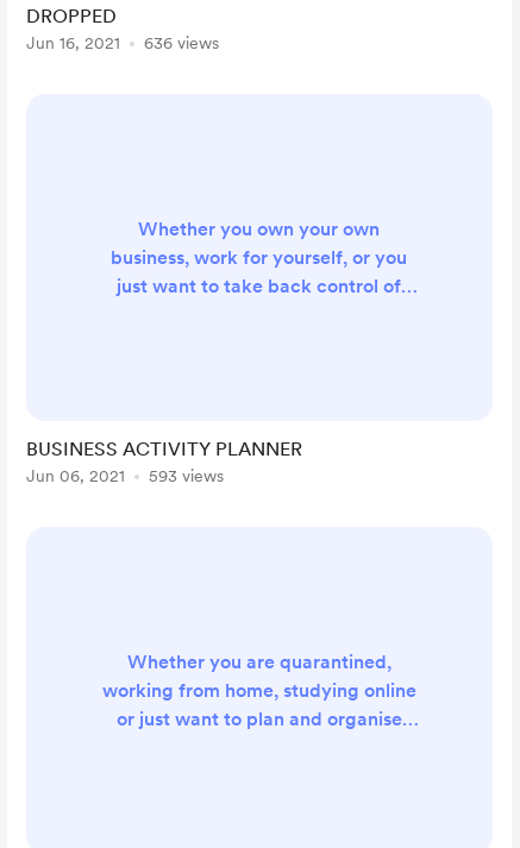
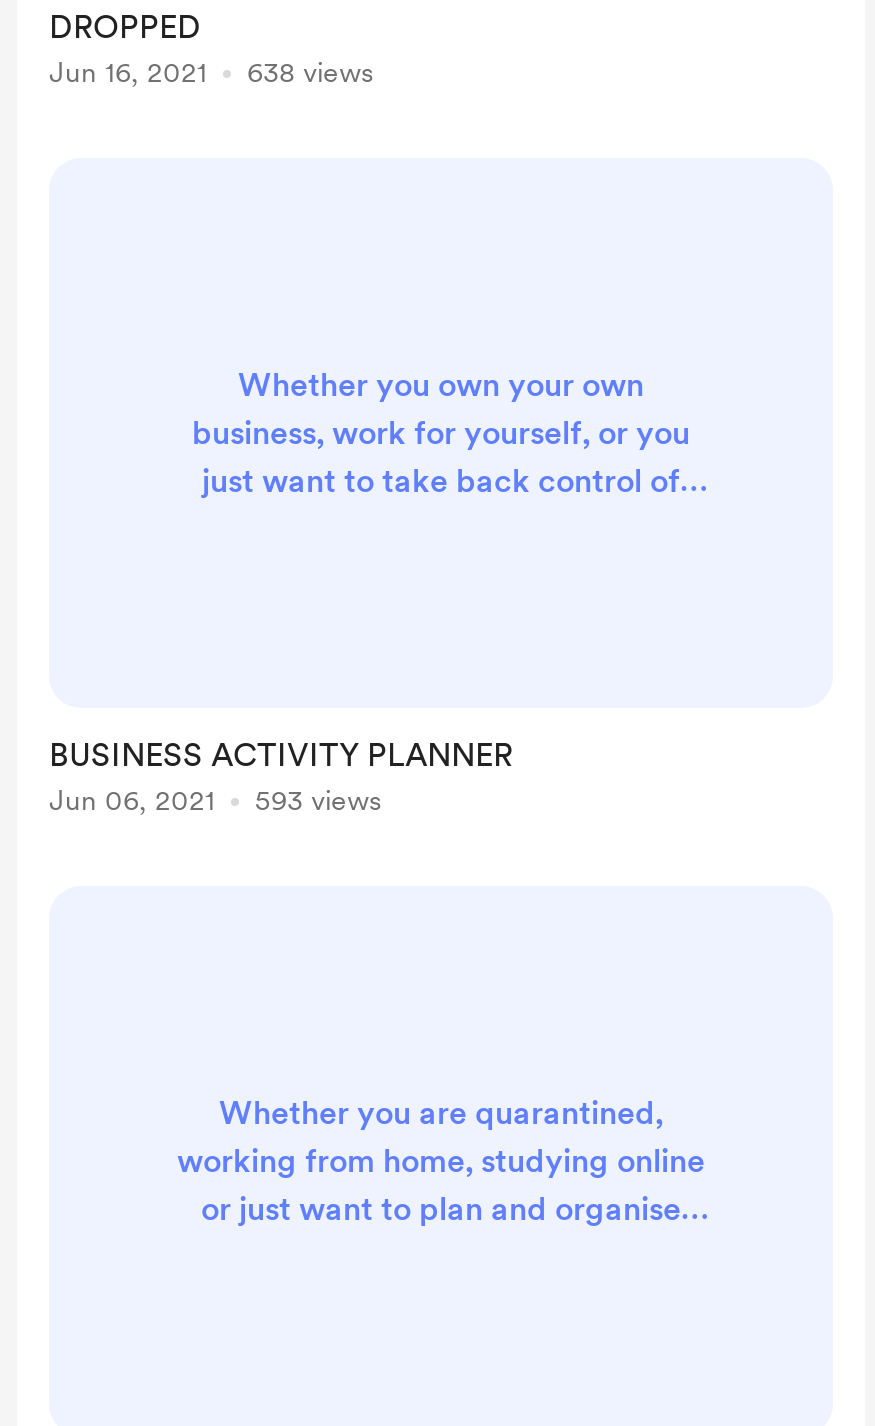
- Jun 16, 2021 636 views
+ Jun 16, 2021 638 views
